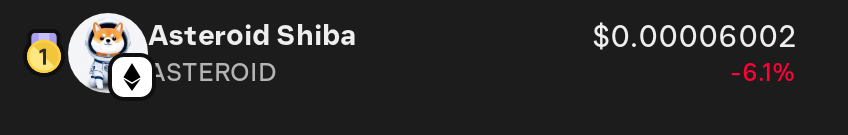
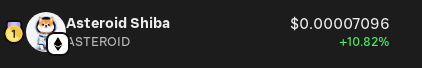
- $0.00006002
+ $0.00007096

- -6.1%
+ +10.82%
